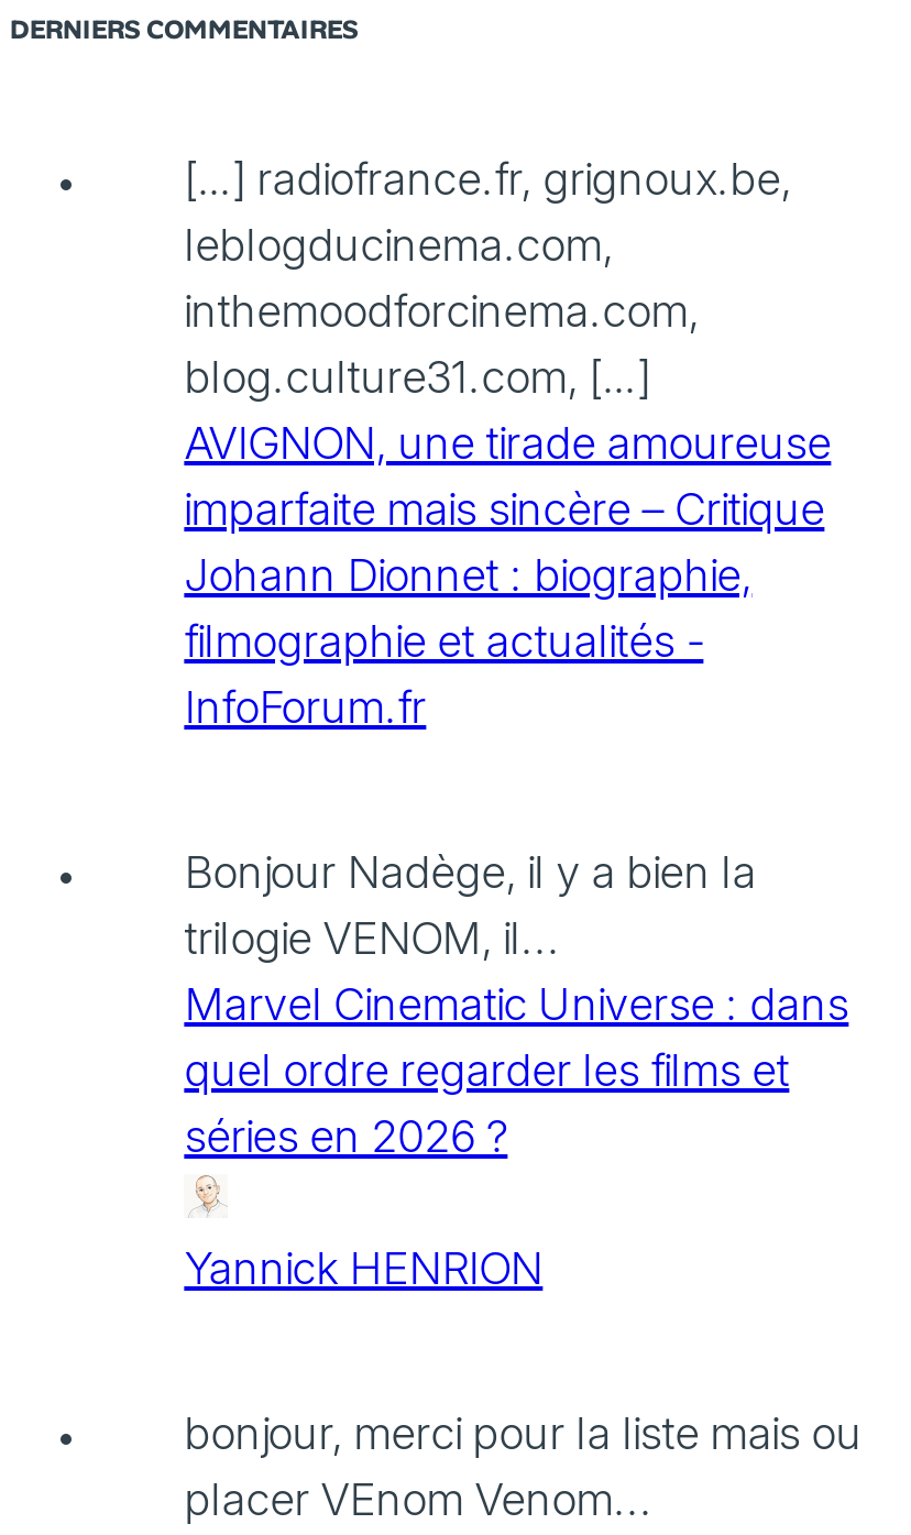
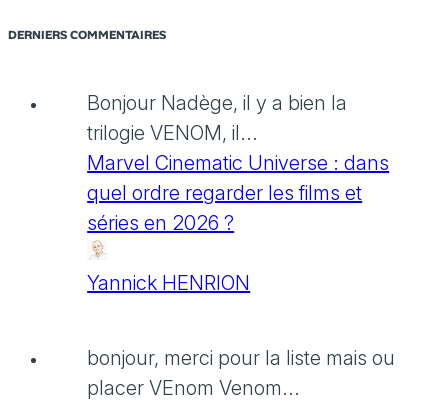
- […] radiofrance.fr, grignoux.be,
- leblogducinema.com,
- inthemoodforcinema.com,
- blog.culture31.com, […]
- AVIGNON, une tirade amoureuse
- imparfaite mais sincère – Critique
- Johann Dionnet : biographie,
- filmographie et actualités -
- InfoForum.fr
